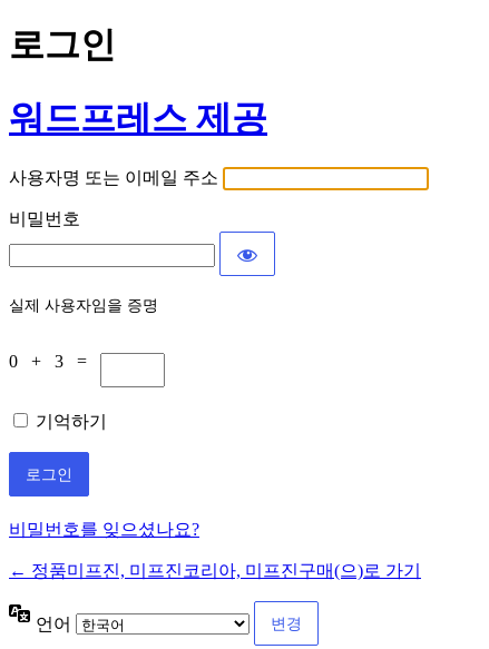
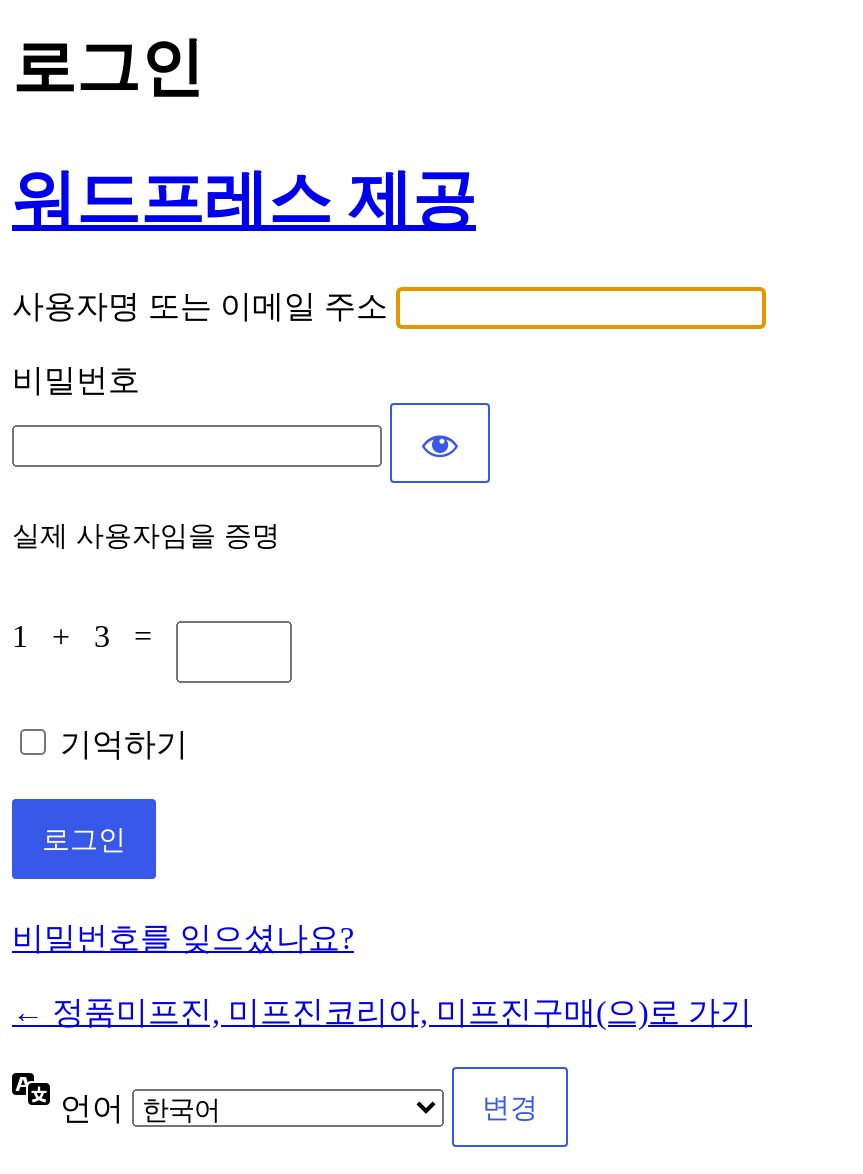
- 0 + 3 =
+ 1 + 3 =
